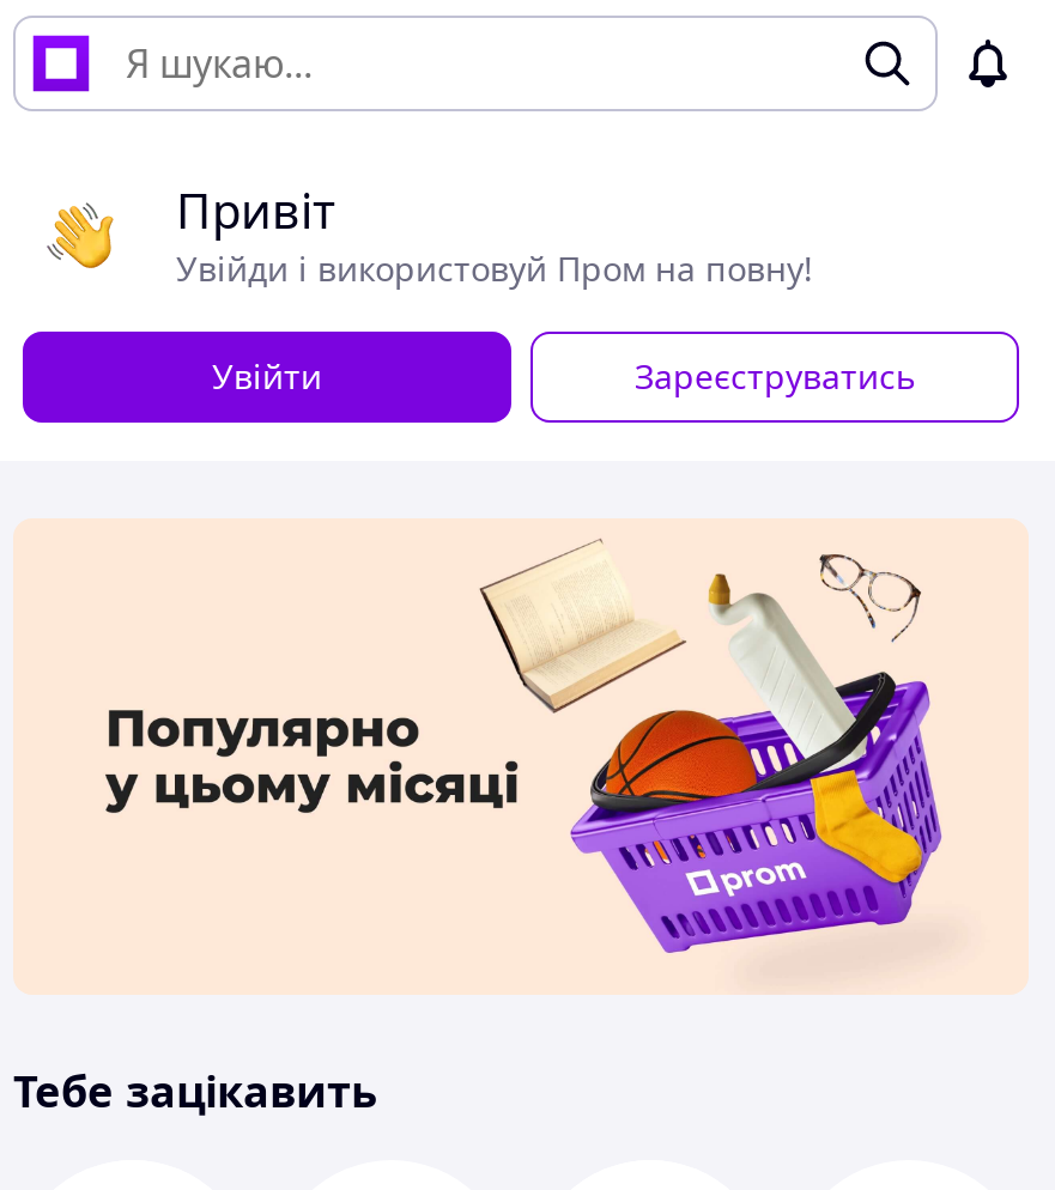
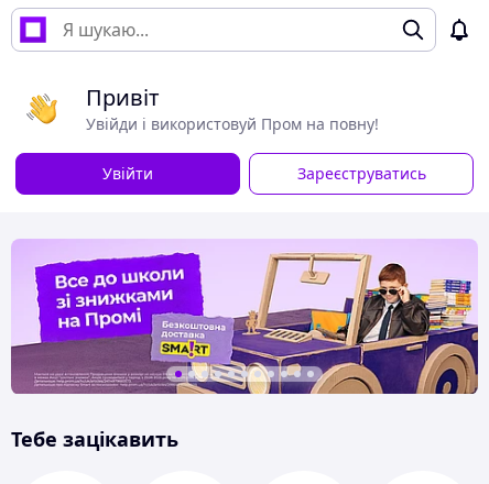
- [image]
+ [image]
